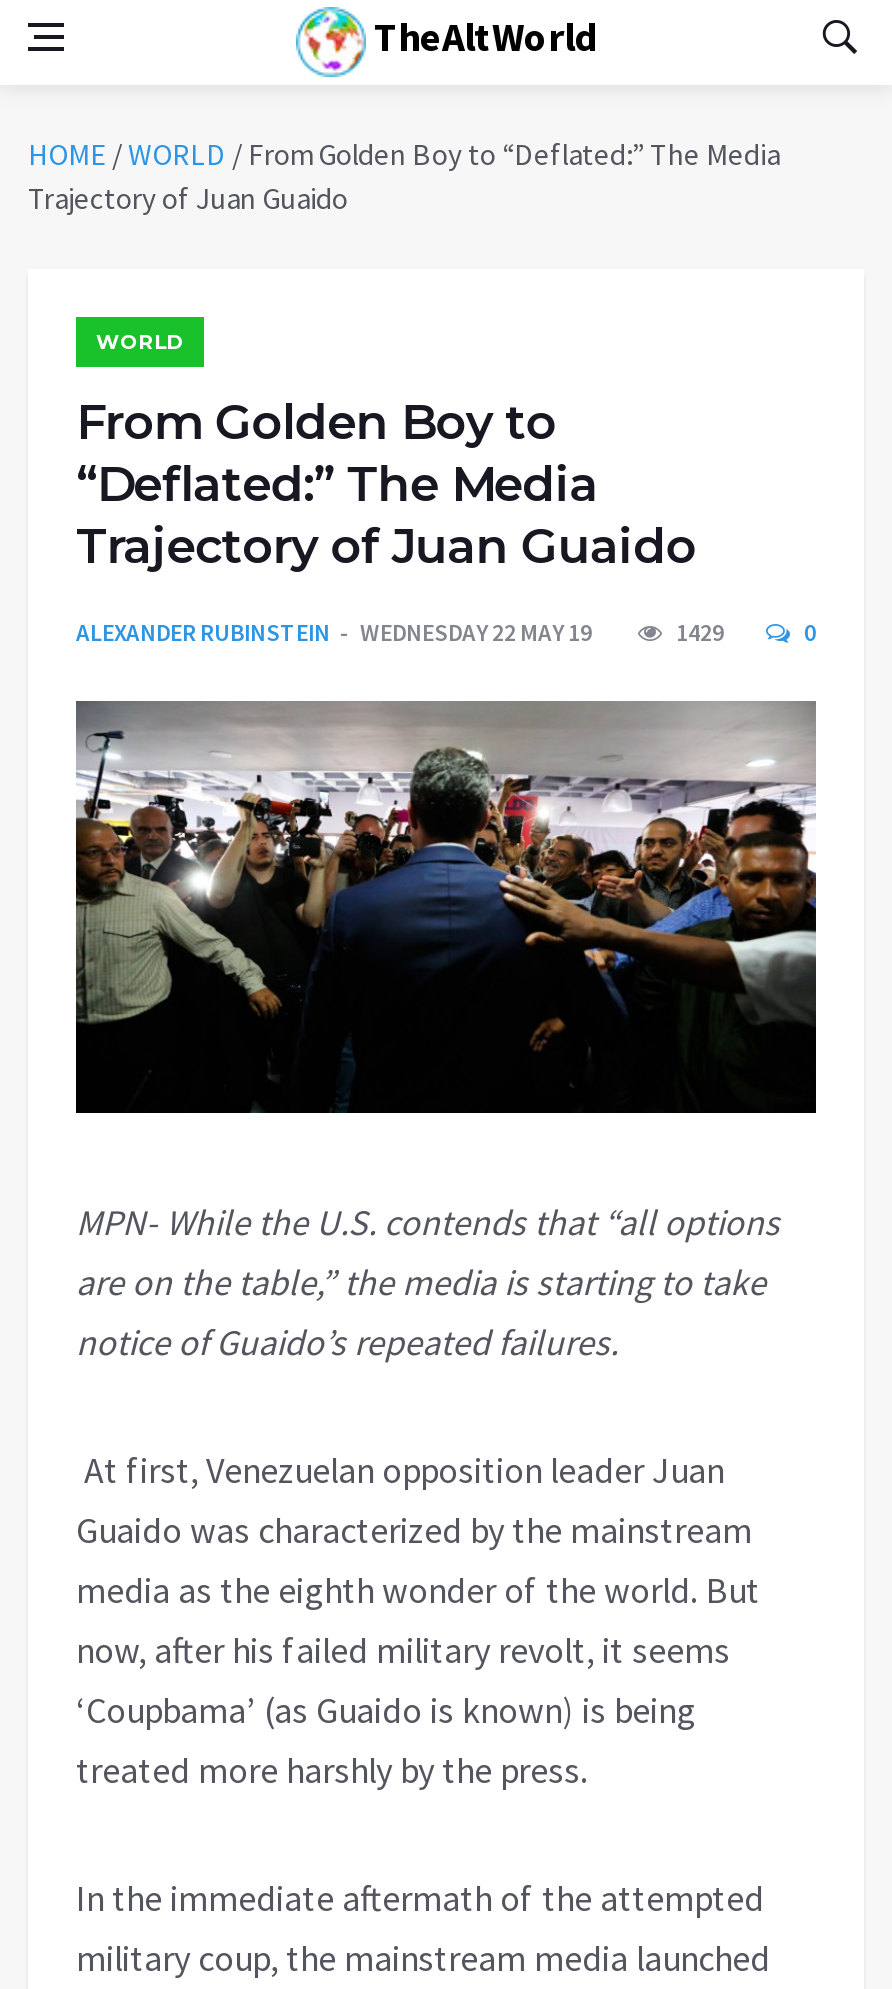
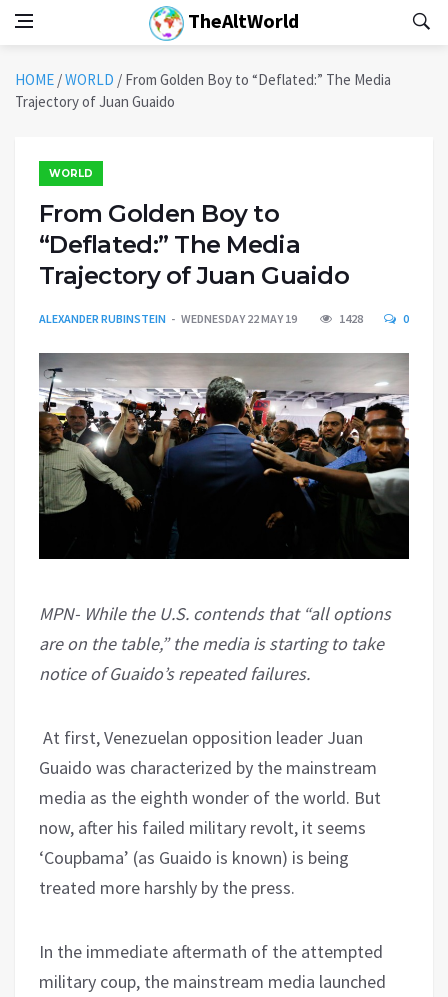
- 1429
+ 1428
